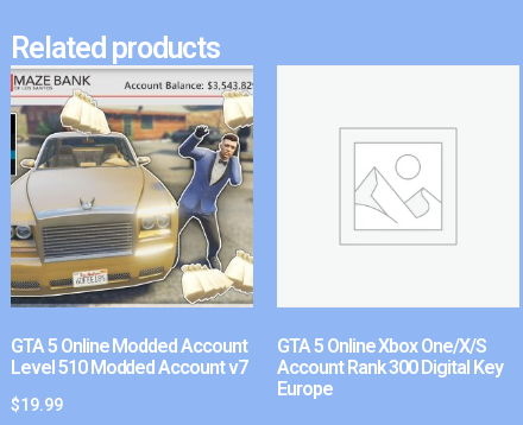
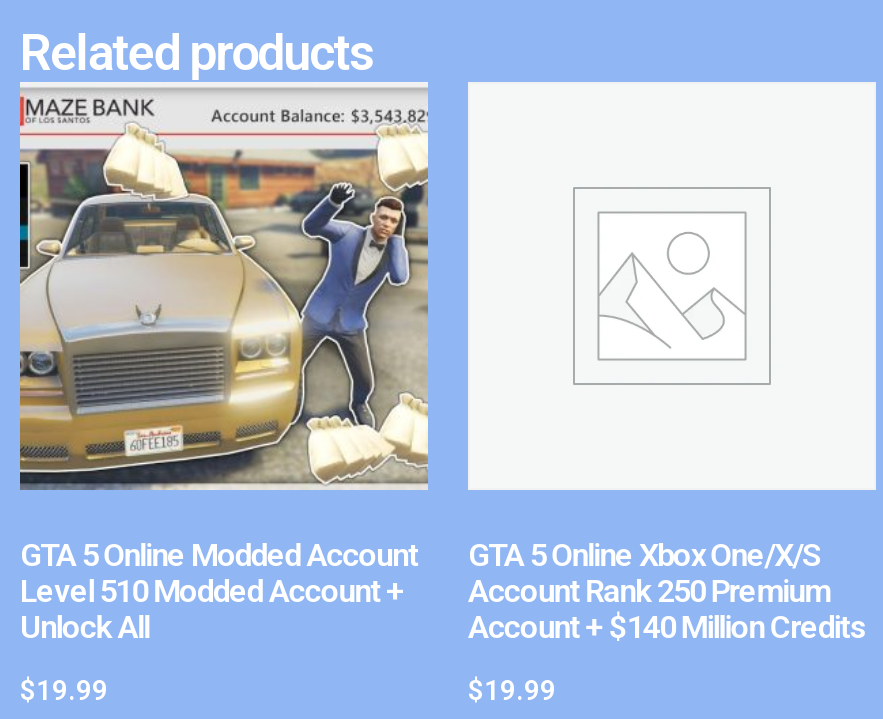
- Level 510 Modded Account v7
+ Level 510 Modded Account +
+ Unlock All

- Account Rank 300 Digital Key
- Europe
+ Account Rank 250 Premium
+ Account + $140 Million Credits
+ $19.99
